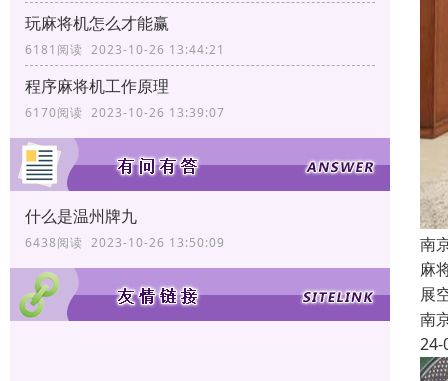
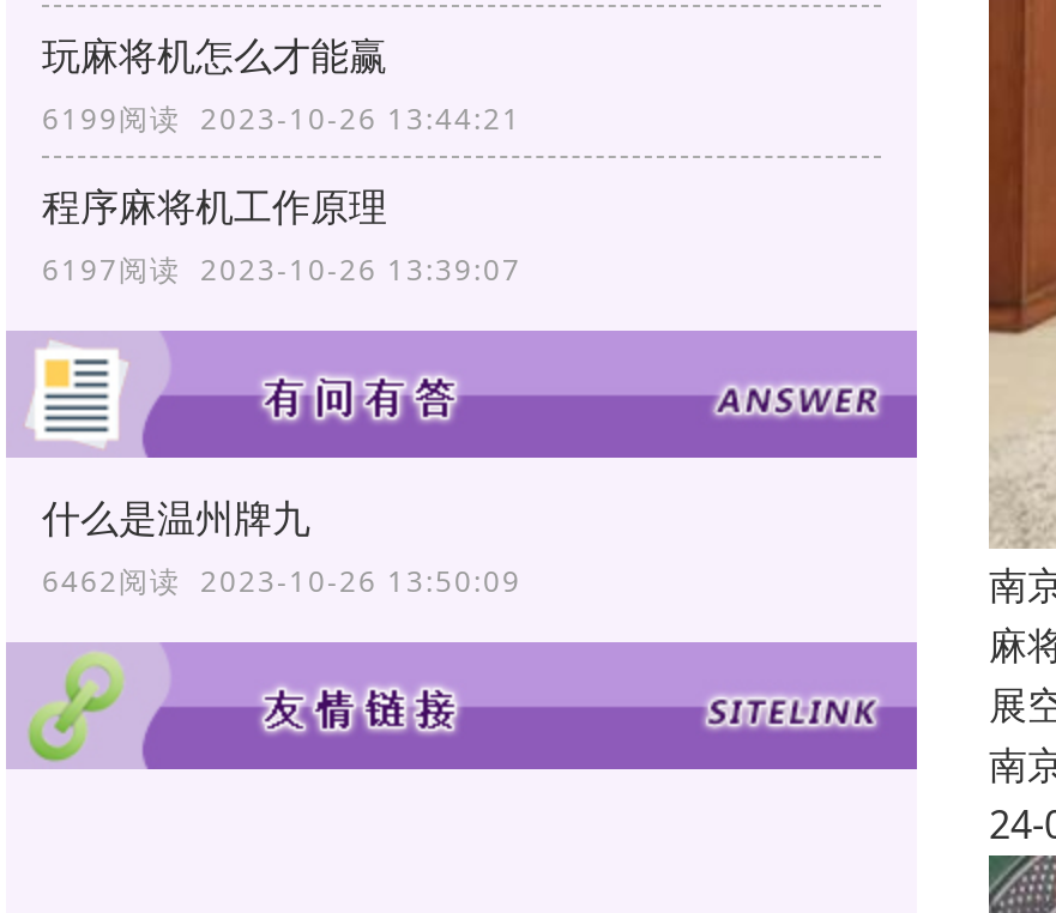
- 6181阅读 2023-10-26 13:44:21
+ 6199阅读 2023-10-26 13:44:21

- 6170阅读 2023-10-26 13:39:07
+ 6197阅读 2023-10-26 13:39:07

- 6438阅读 2023-10-26 13:50:09
+ 6462阅读 2023-10-26 13:50:09
